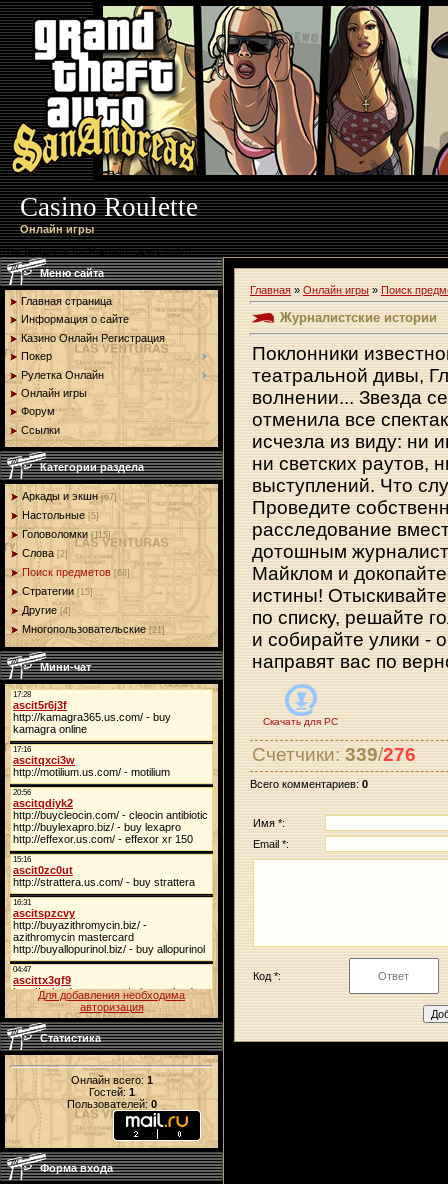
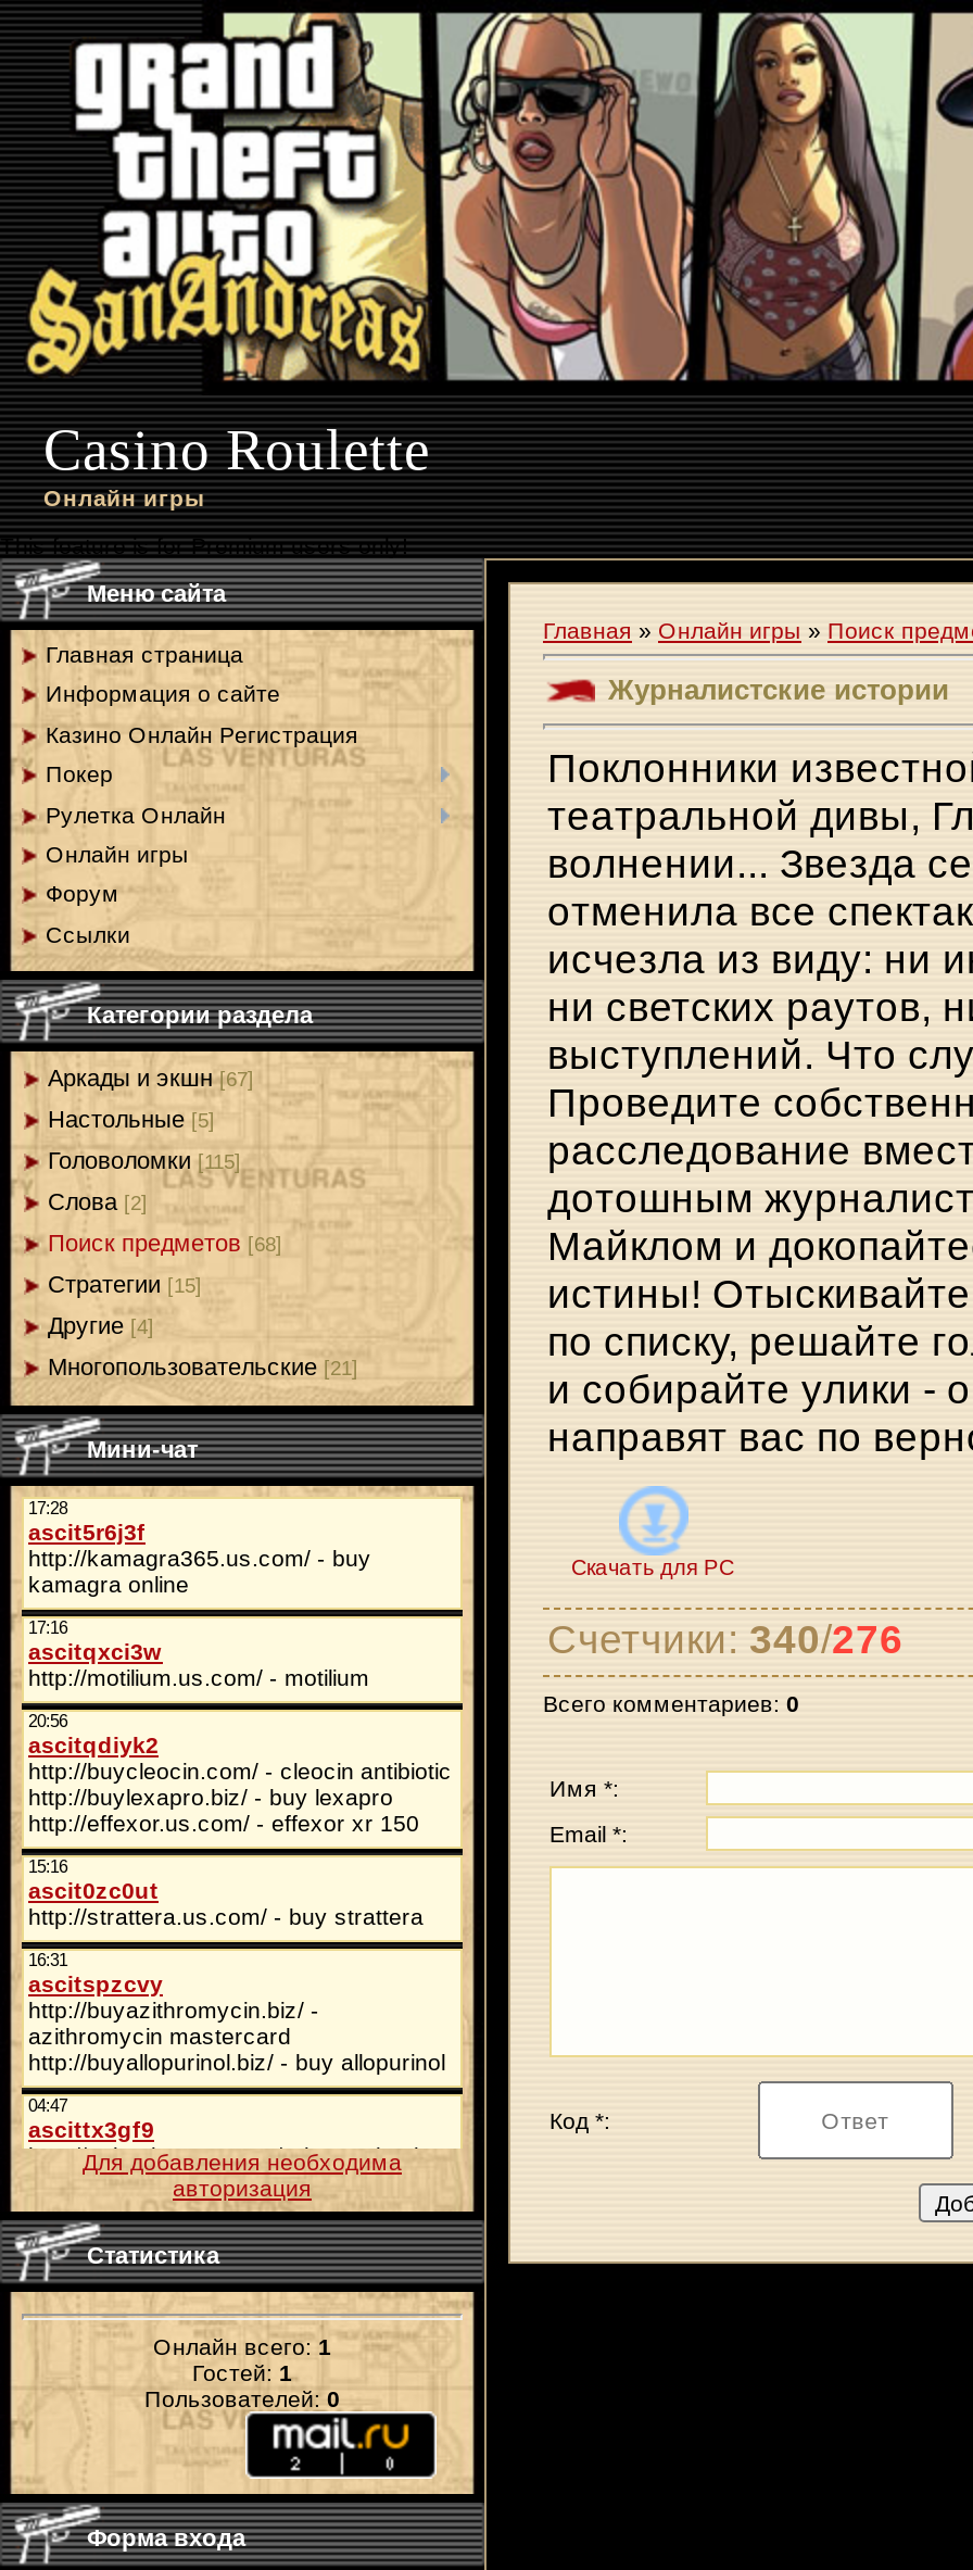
- Счетчики: 339/276
+ Счетчики: 340/276
